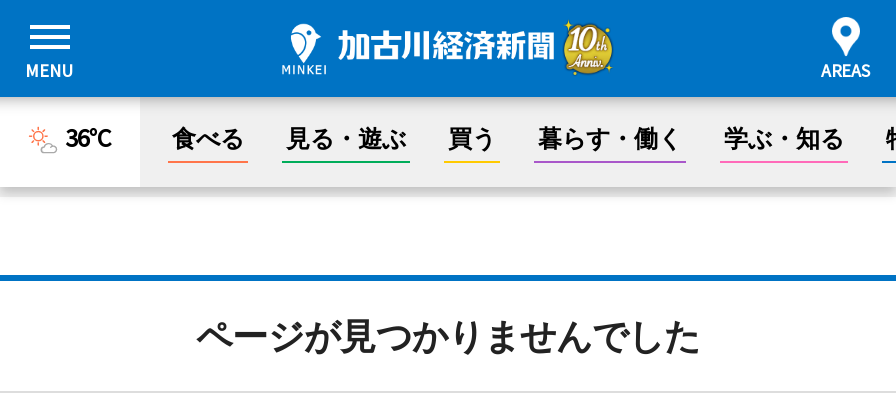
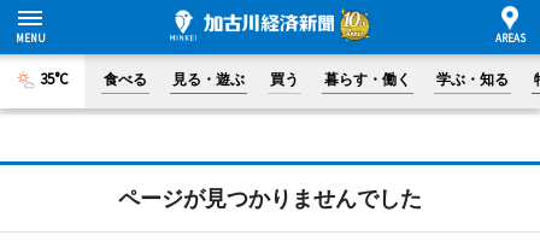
- 36°C
+ 35°C
